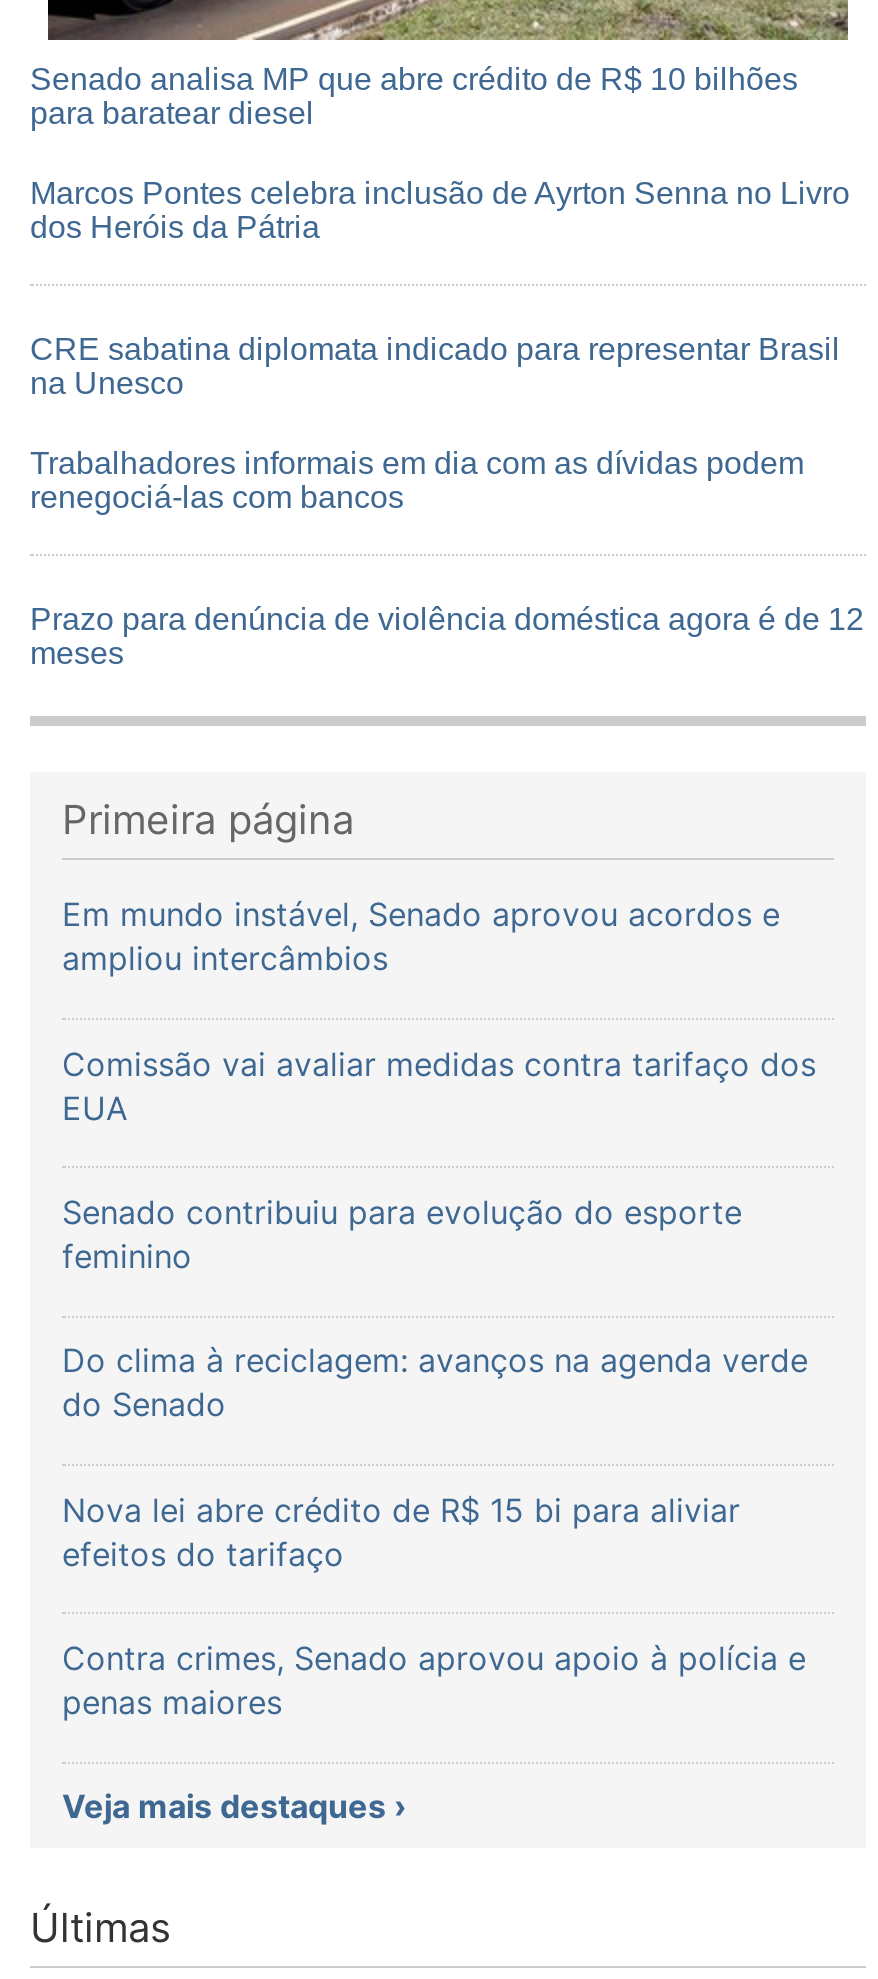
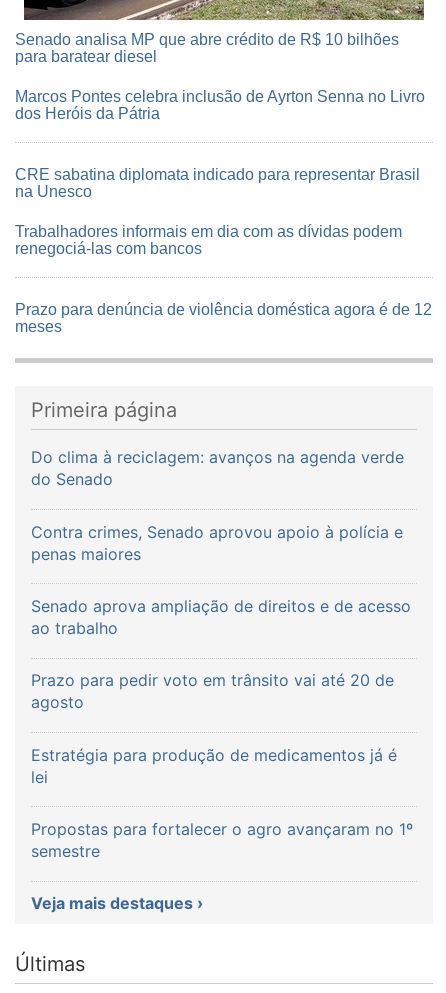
- Em mundo instável, Senado aprovou acordos e
- ampliou intercâmbios
- Comissão vai avaliar medidas contra tarifaço dos
- EUA
- Senado contribuiu para evolução do esporte
- feminino

moved up: Do clima à reciclagem: avanços na agenda verde | do Senado

- Nova lei abre crédito de R$ 15 bi para aliviar
- efeitos do tarifaço

moved up: Contra crimes, Senado aprovou apoio à polícia e | penas maiores

+ Senado aprova ampliação de direitos e de acesso
+ ao trabalho
+ Prazo para pedir voto em trânsito vai até 20 de
+ agosto
+ Estratégia para produção de medicamentos já é
+ lei
+ Propostas para fortalecer o agro avançaram no 1º
+ semestre
